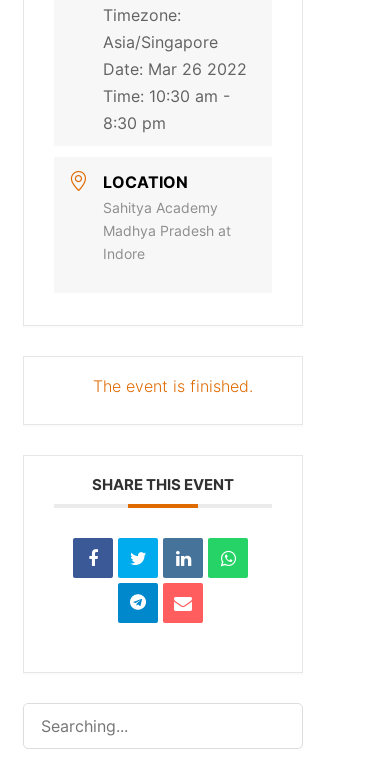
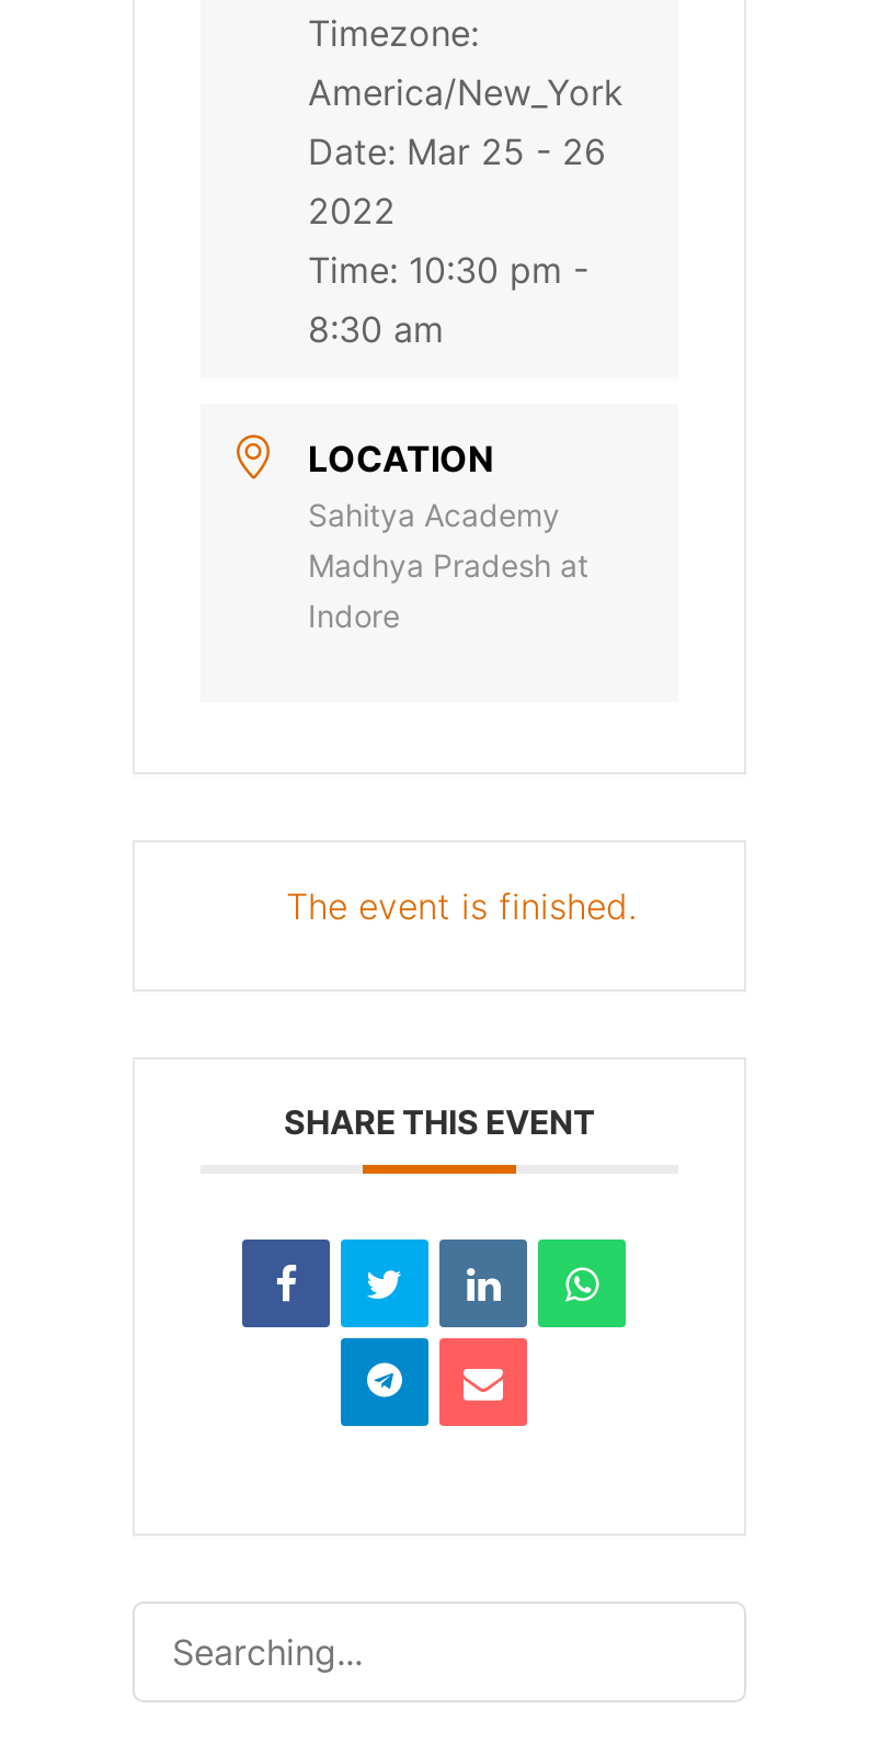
- Asia/Singapore
- Date: Mar 26 2022
- Time: 10:30 am -
- 8:30 pm
+ America/New_York
+ Date: Mar 25 - 26
+ 2022
+ Time: 10:30 pm -
+ 8:30 am
